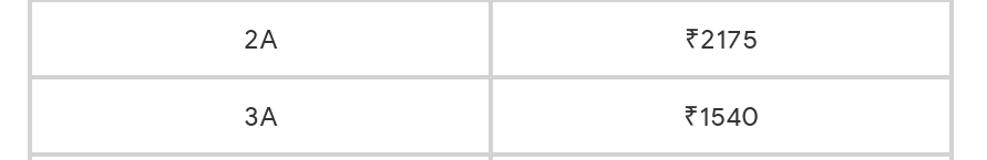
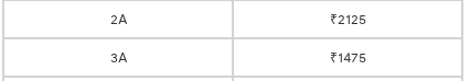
- ₹2175
+ ₹2125

- ₹1540
+ ₹1475
